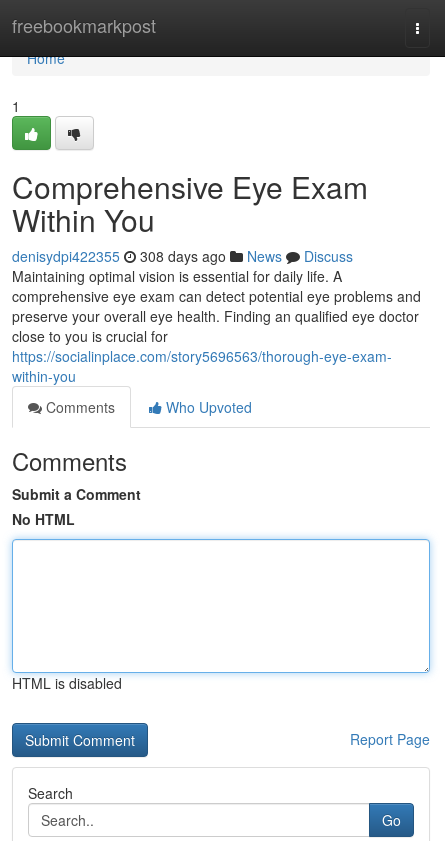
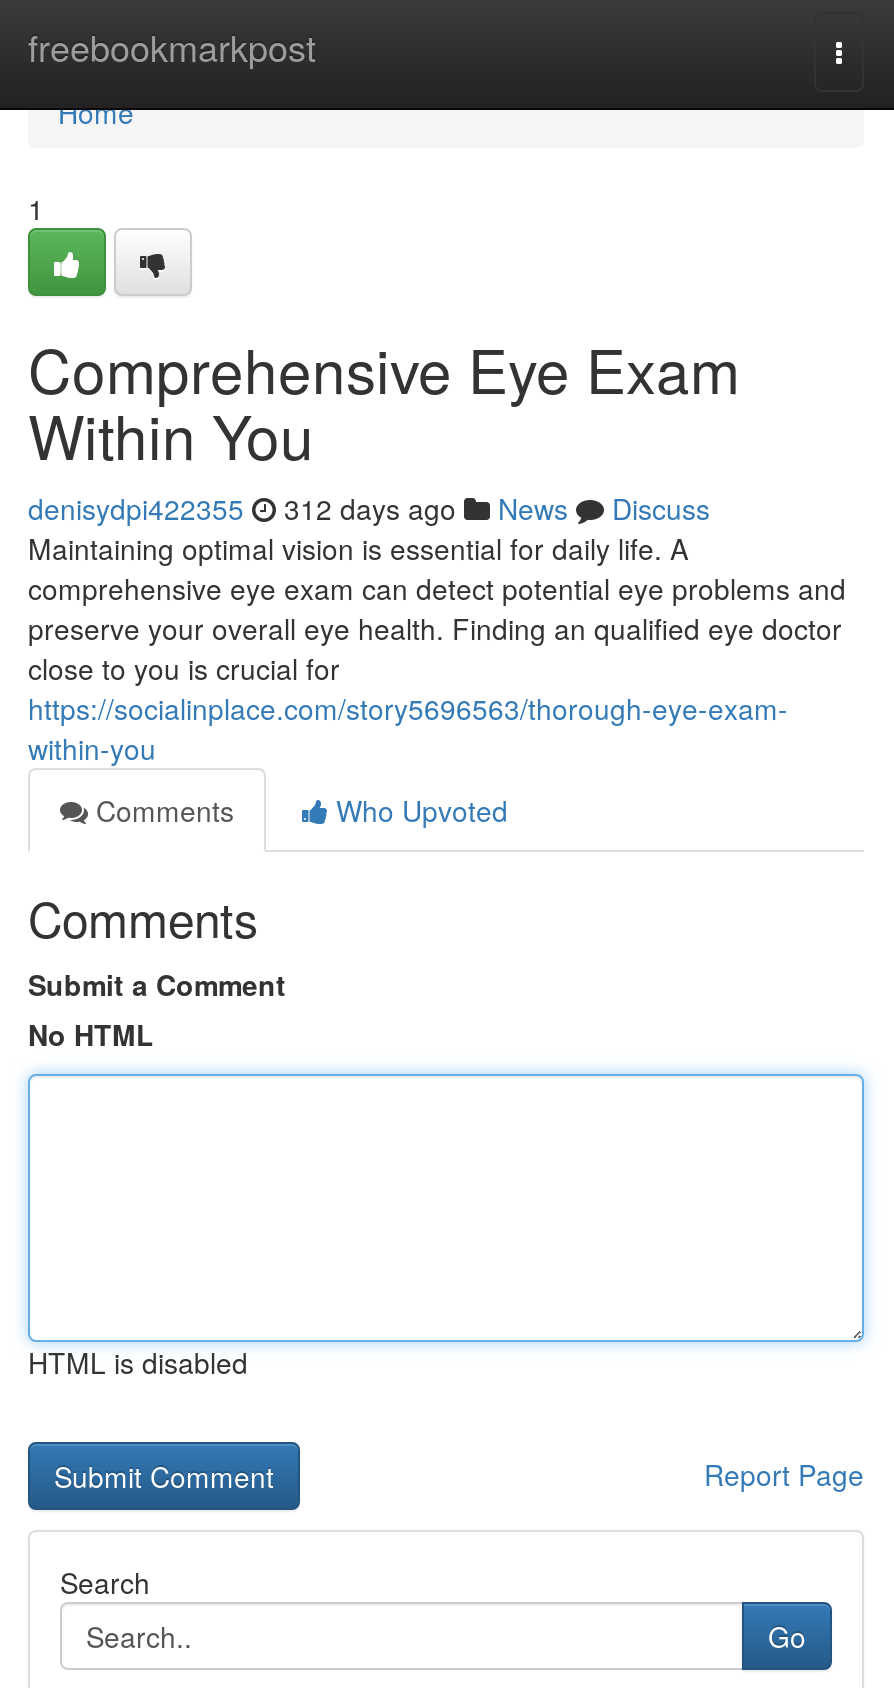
- denisydpi422355 308 days ago News Discuss
+ denisydpi422355 312 days ago News Discuss
